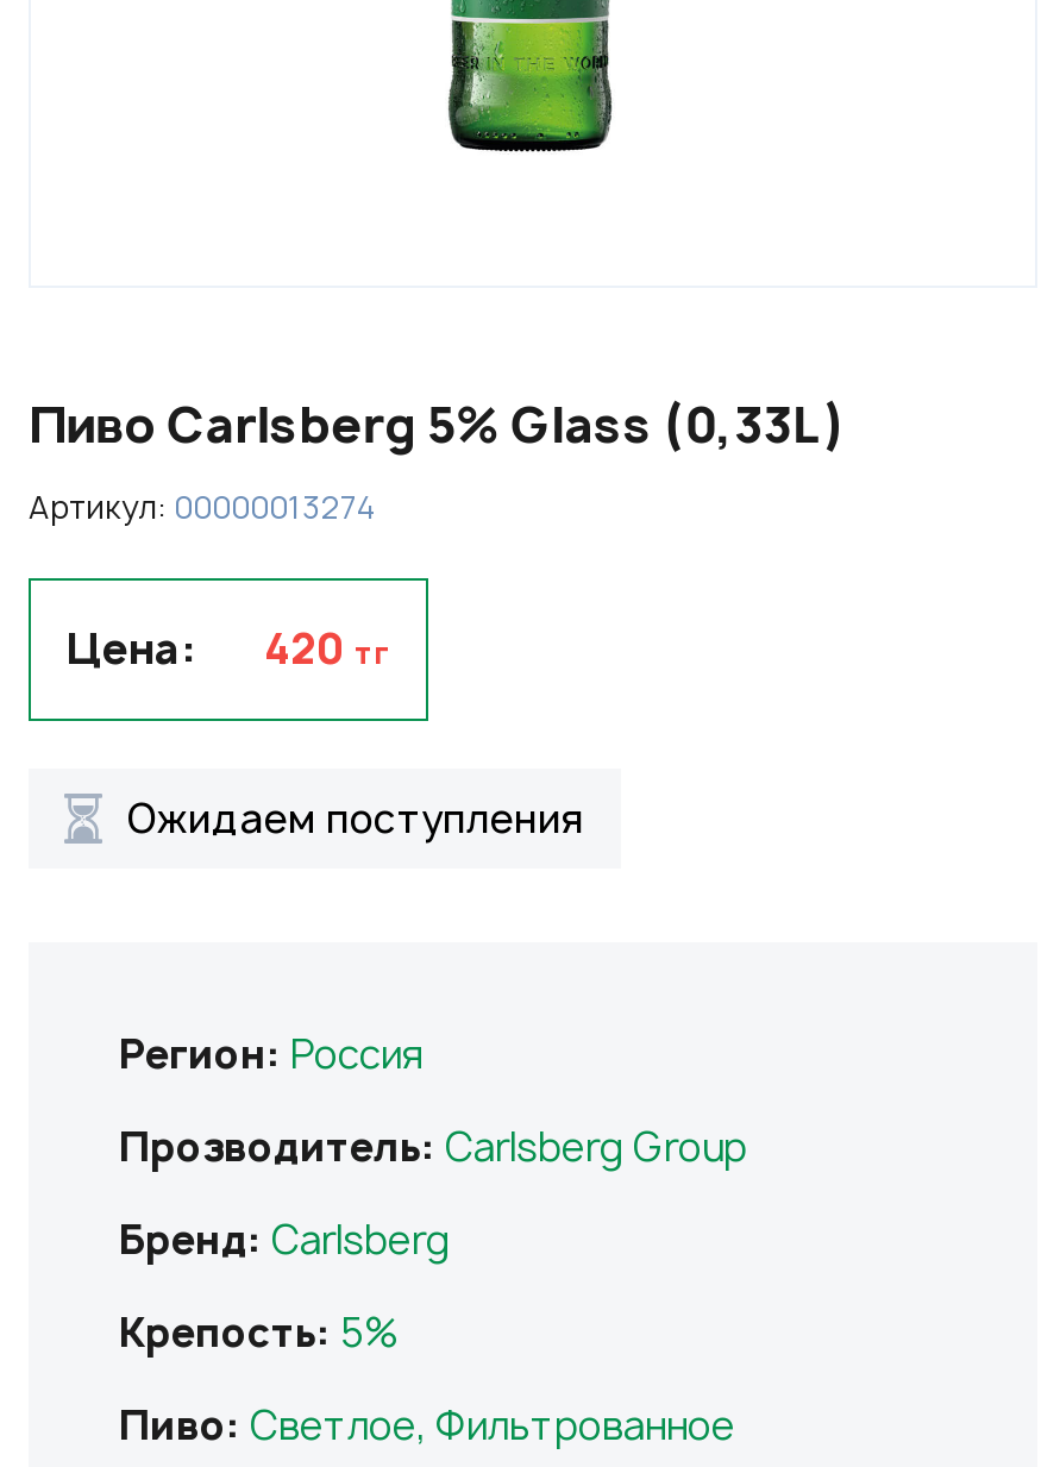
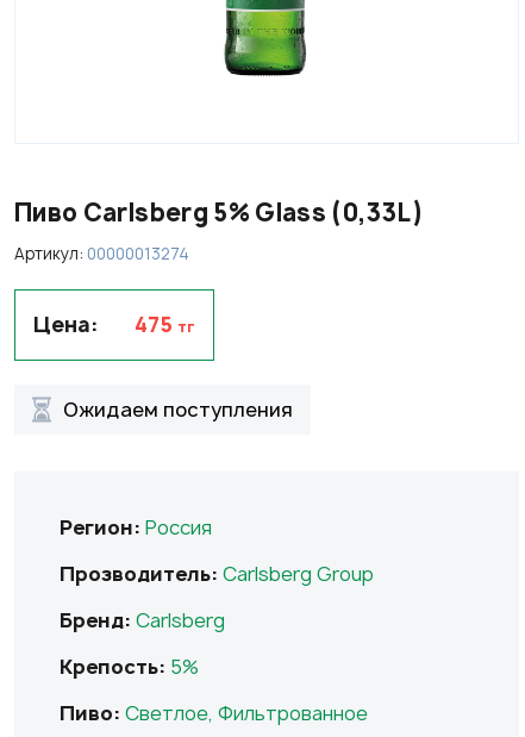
- Цена: 420 тг
+ Цена: 475 тг
